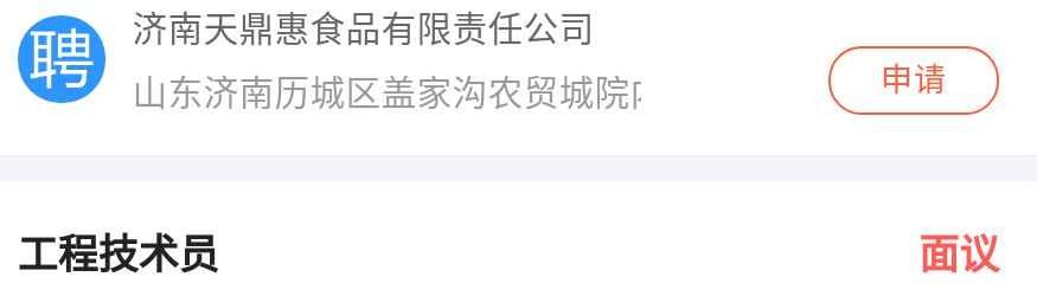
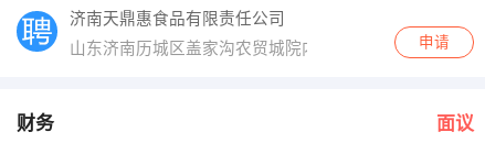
- 工程技术员
+ 财务
